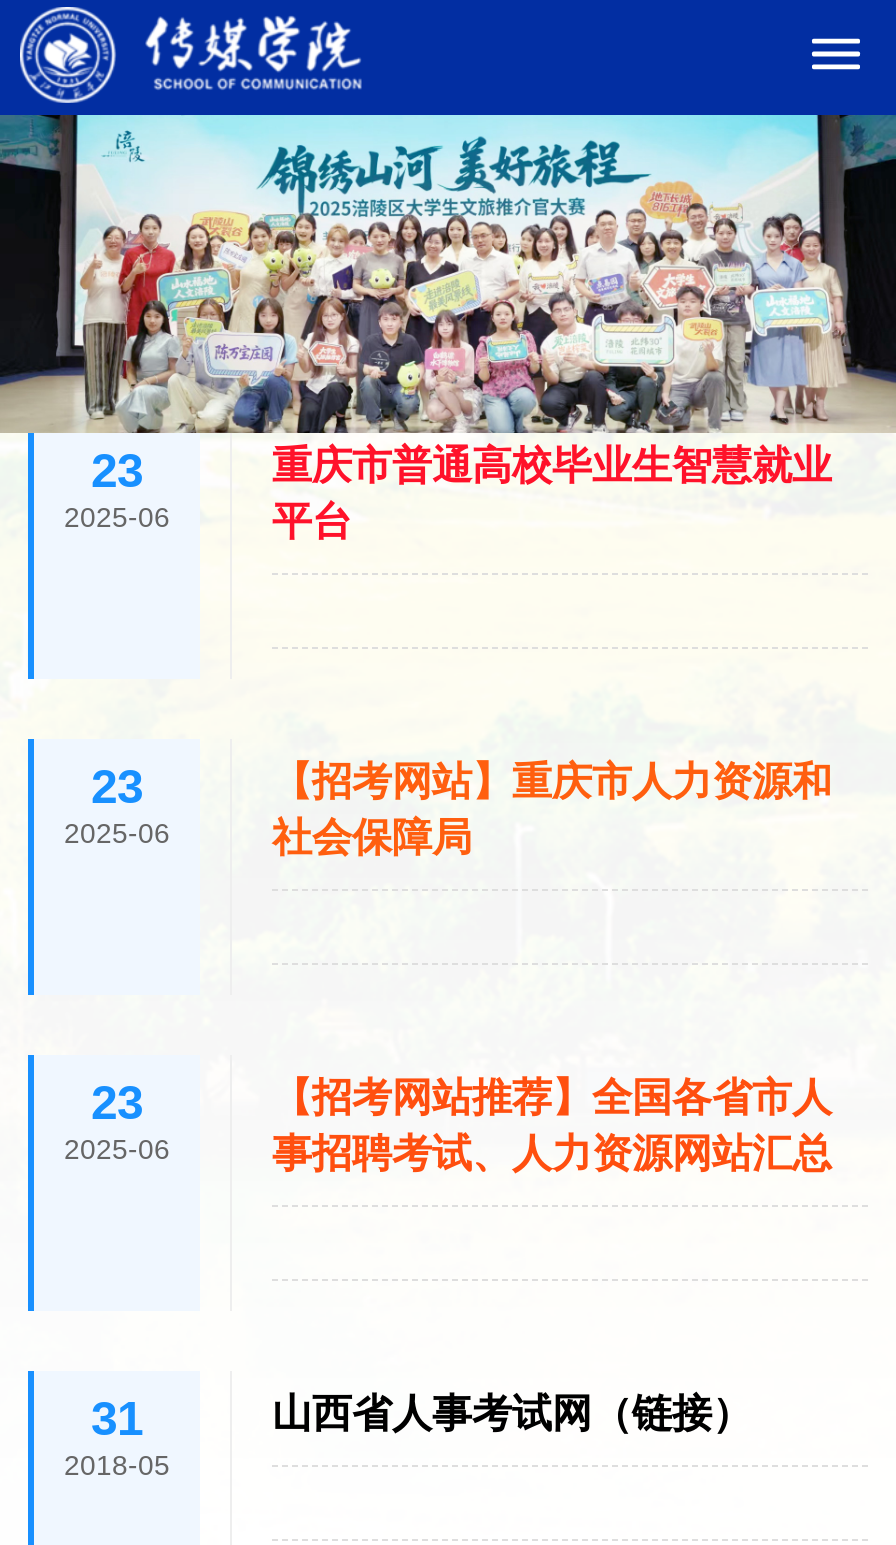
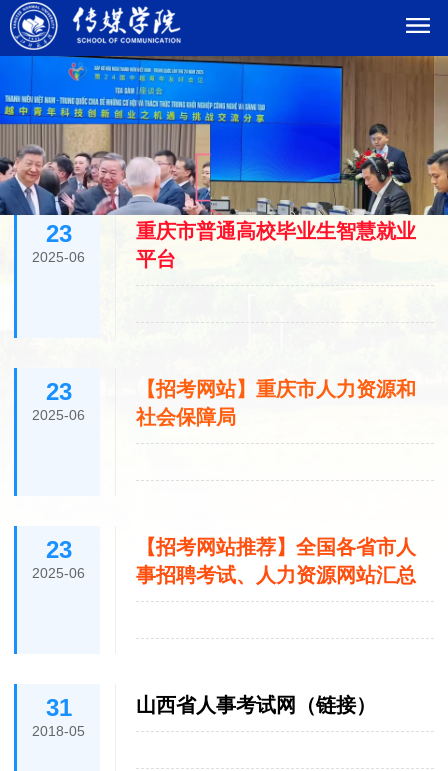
- [image]
+ [image]
